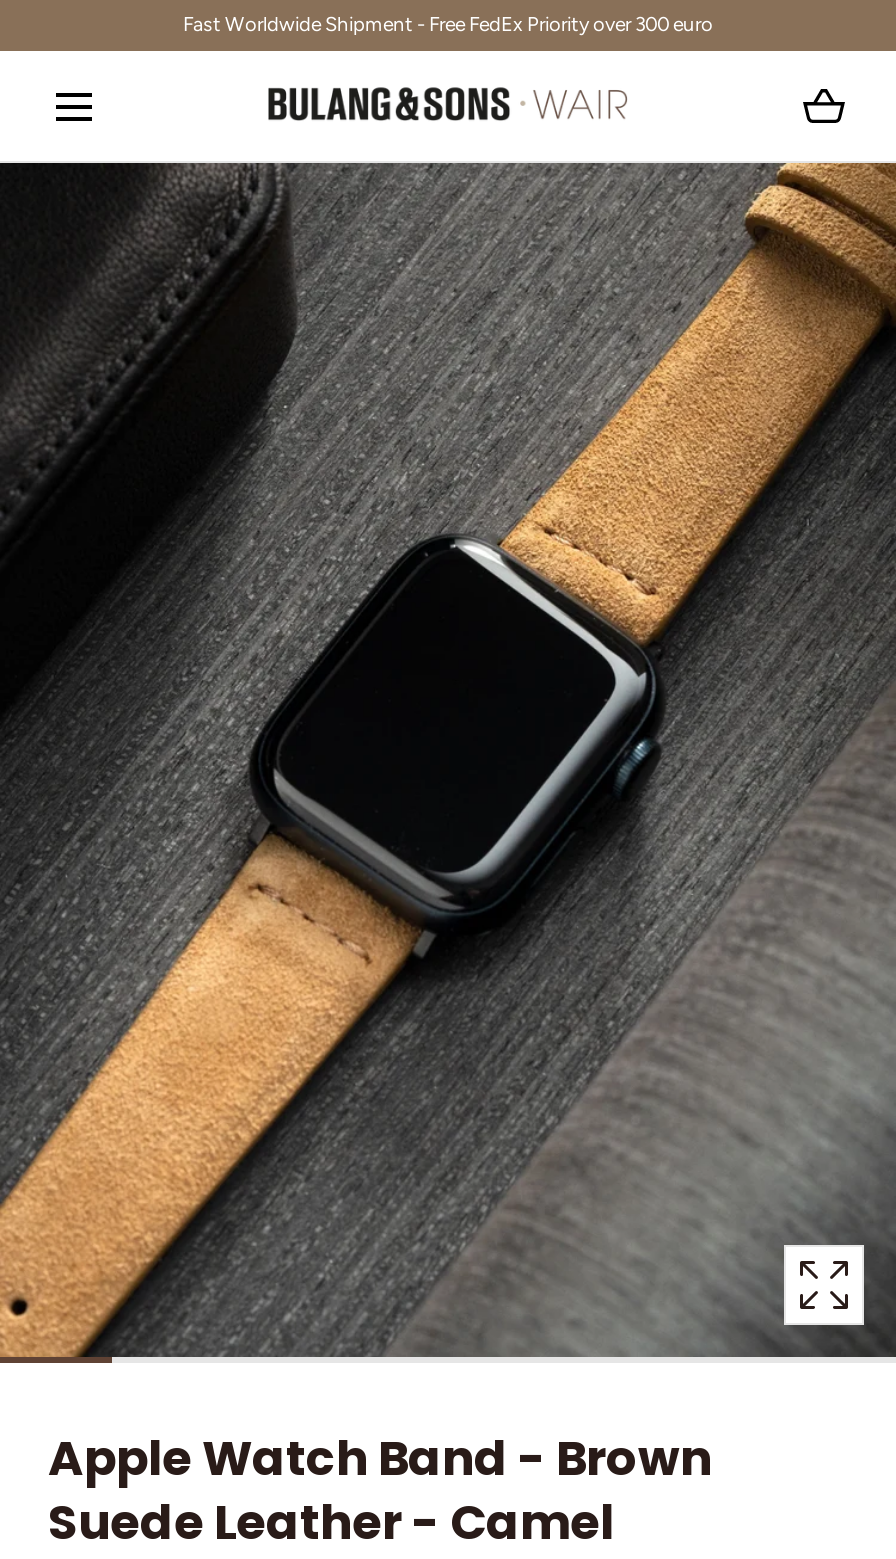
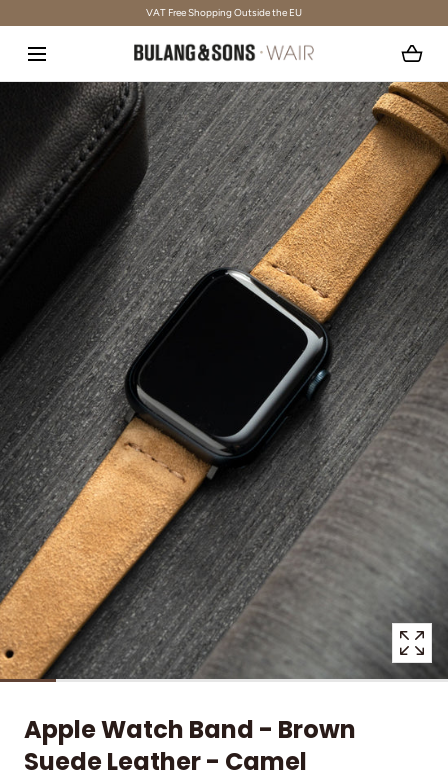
- Fast Worldwide Shipment - Free FedEx Priority over 300 euro
+ VAT Free Shopping Outside the EU
